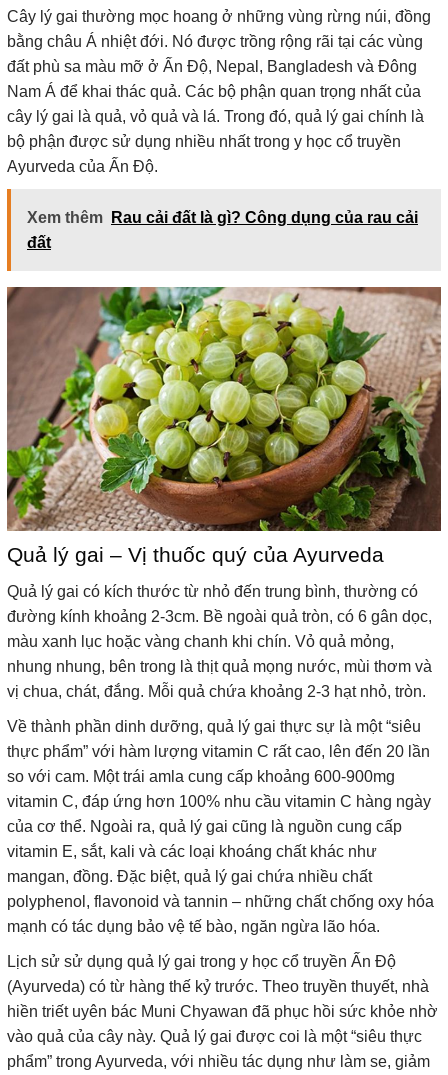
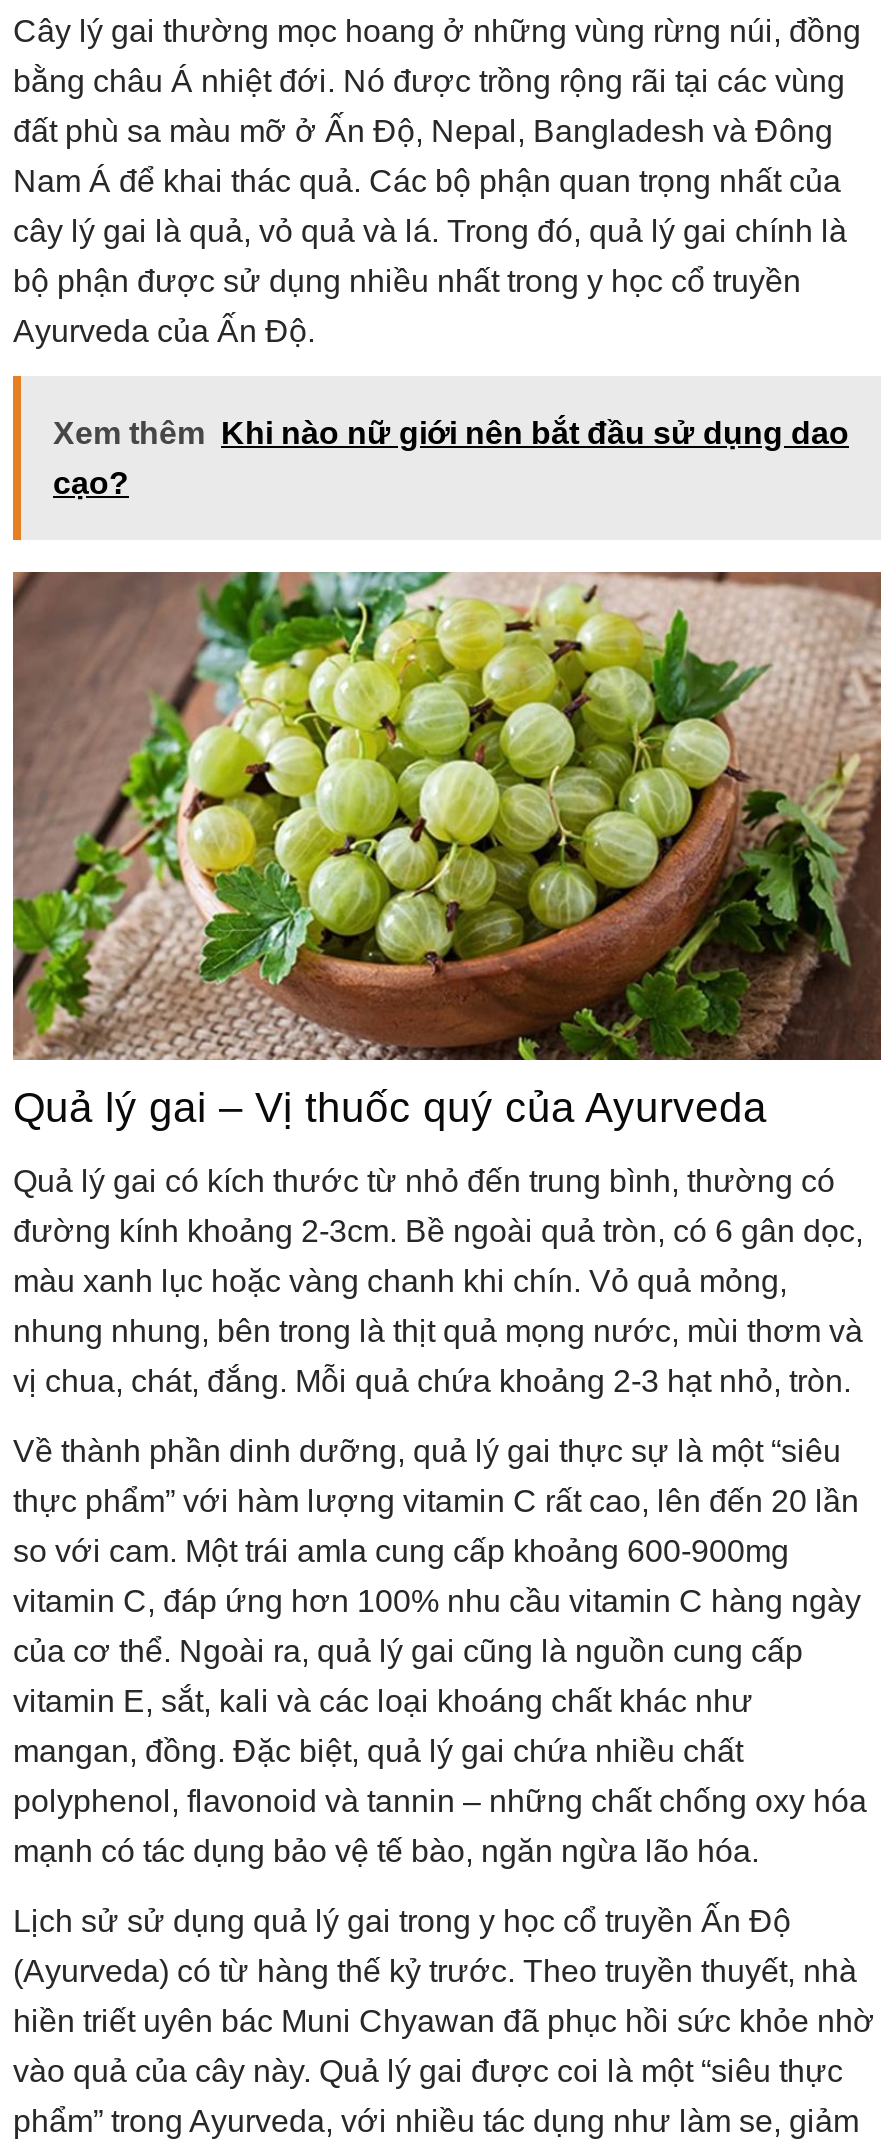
- Xem thêm Rau cải đất là gì? Công dụng của rau cải
+ Xem thêm Khi nào nữ giới nên bắt đầu sử dụng dao

- đất
+ cạo?
